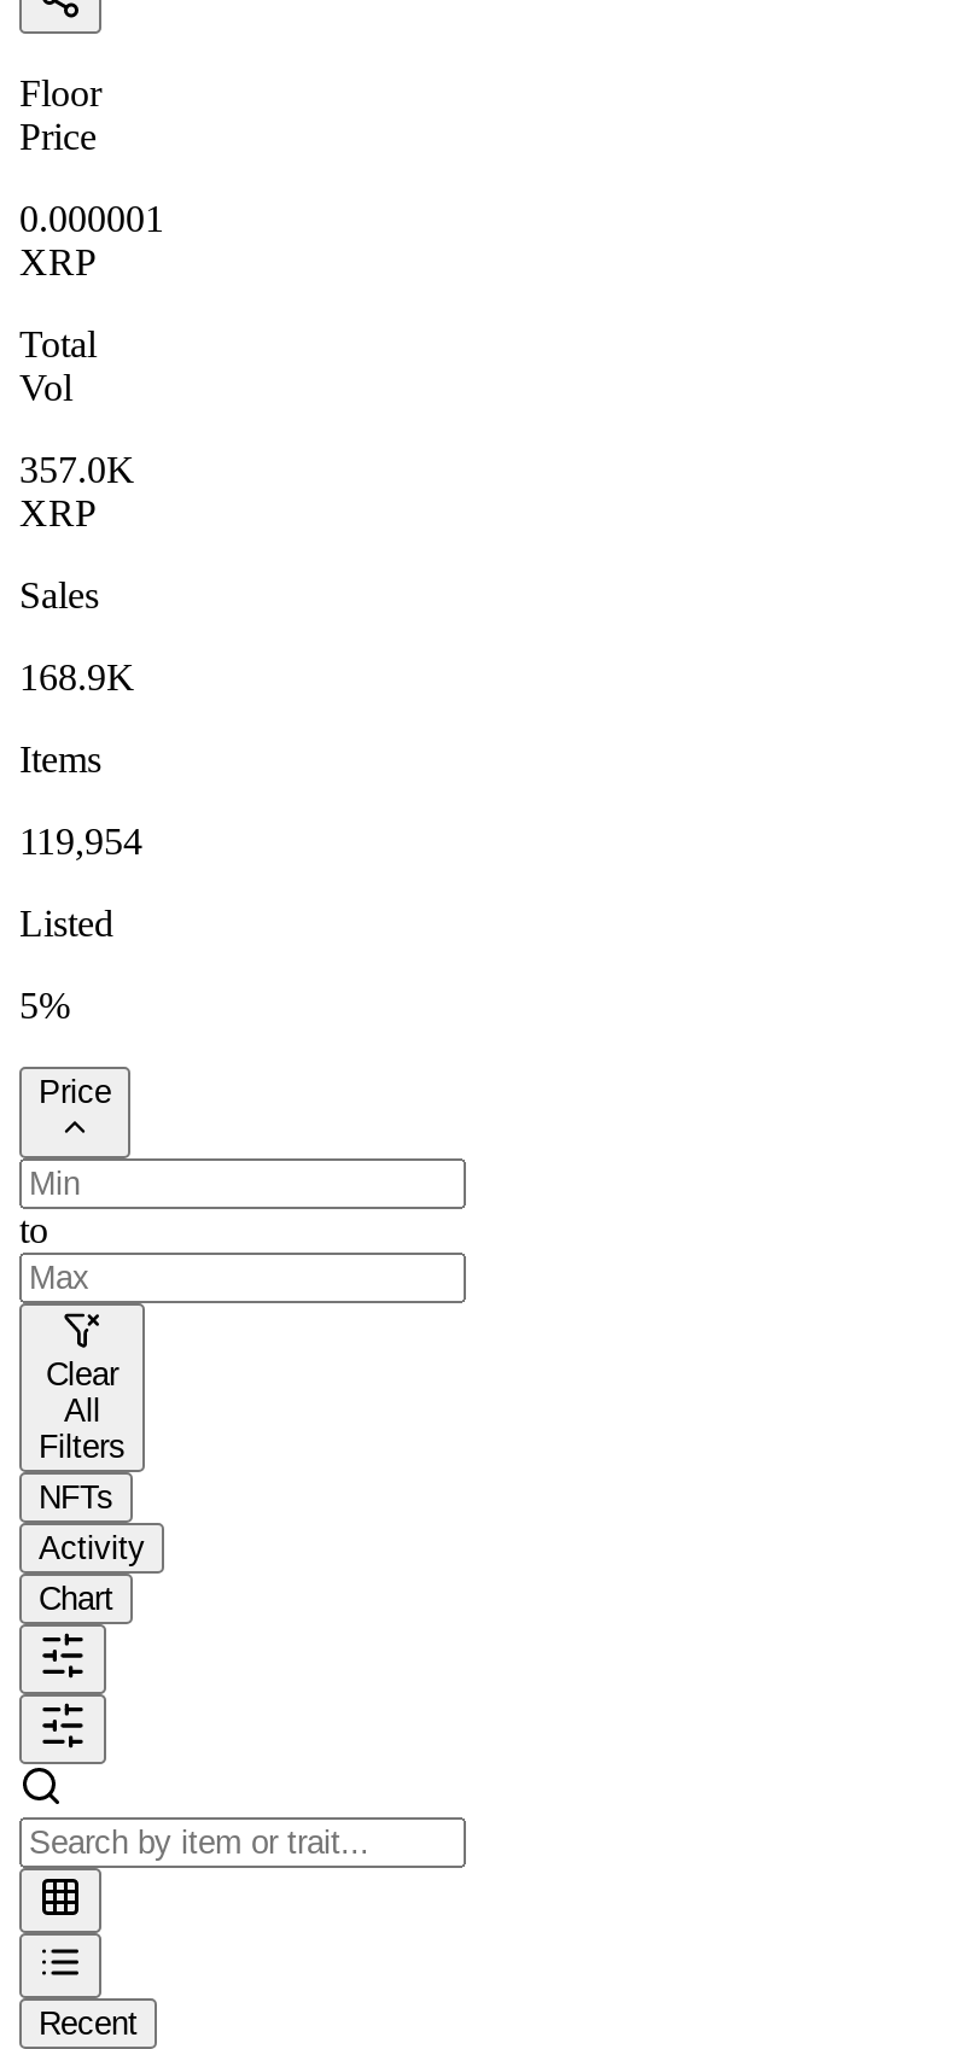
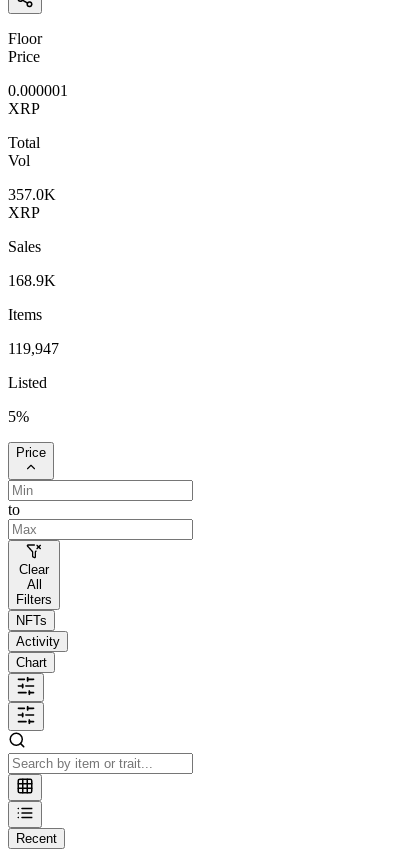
- 119,954
+ 119,947
